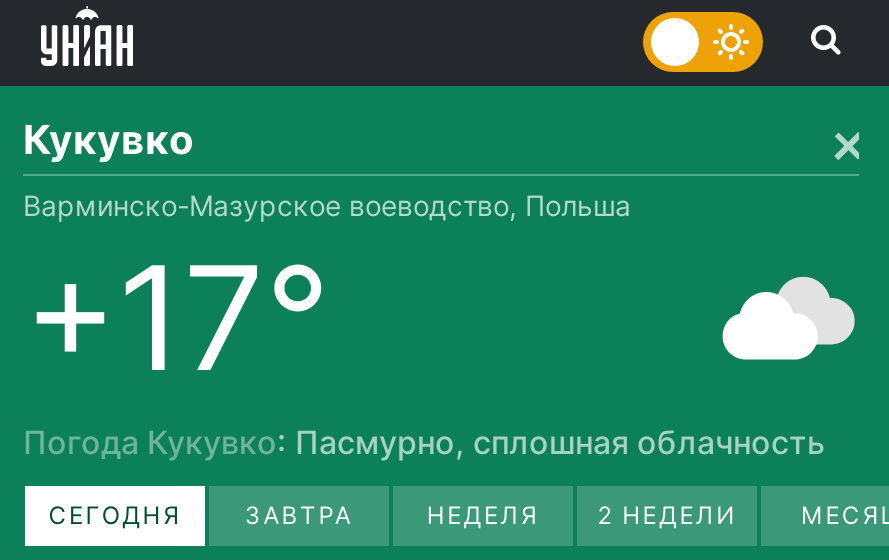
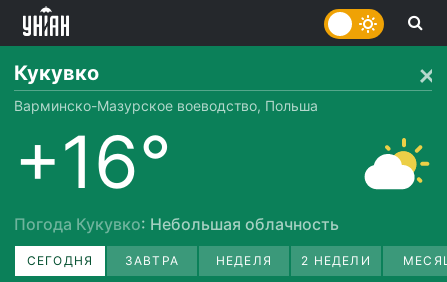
- [image]
- +17°
- Погода Кукувко: Пасмурно, сплошная облачность
+ [image]
+ +16°
+ Погода Кукувко: Небольшая облачность
